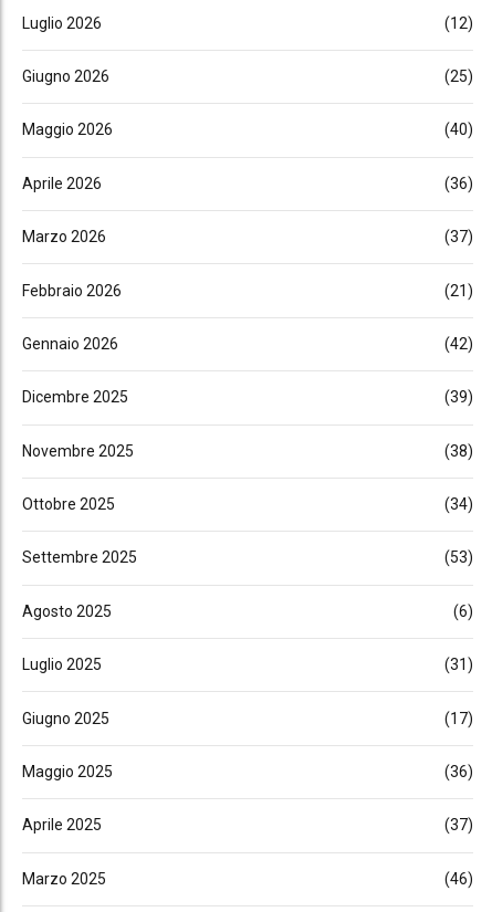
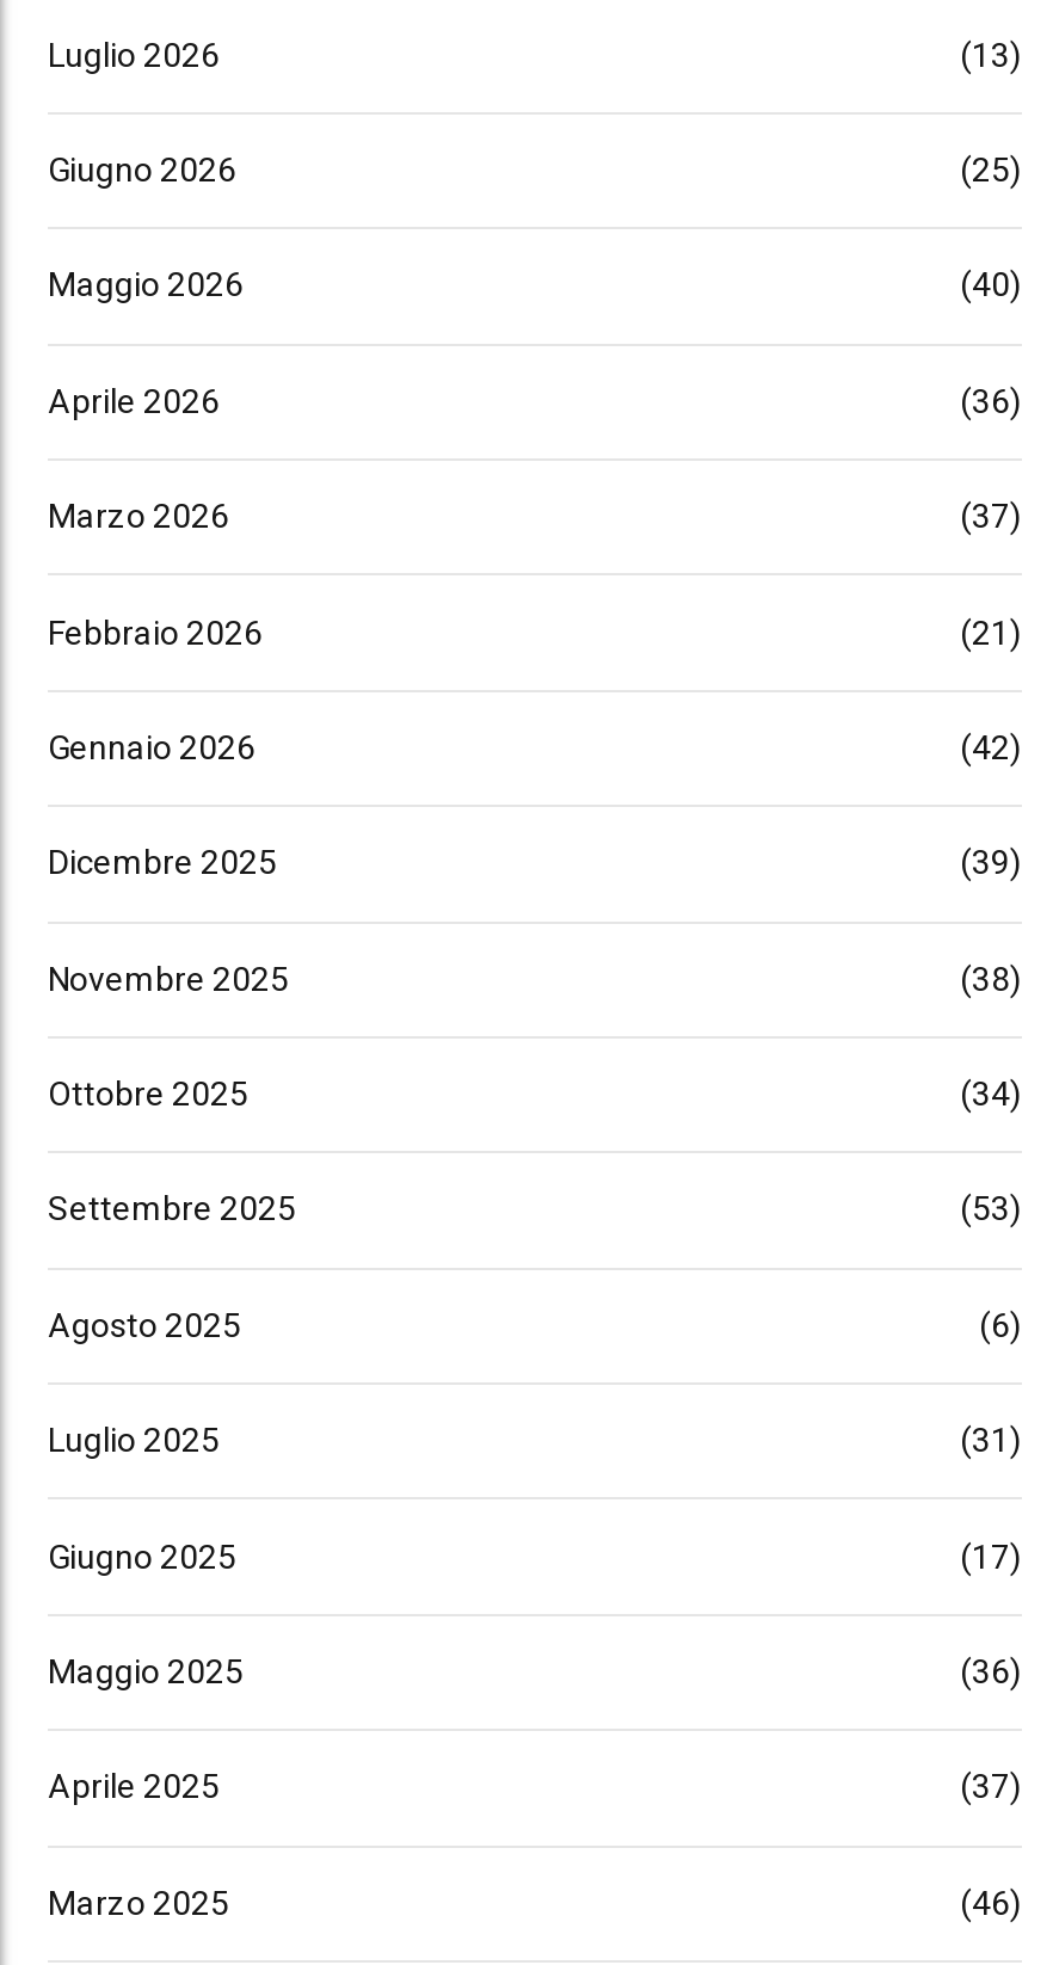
- (12)
+ (13)
